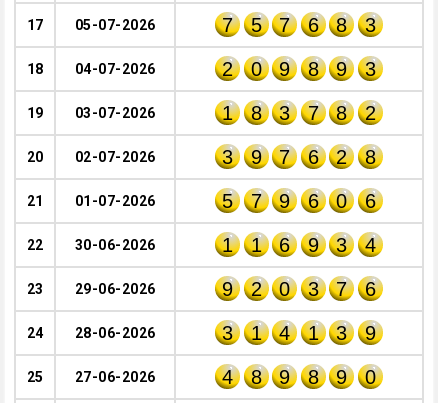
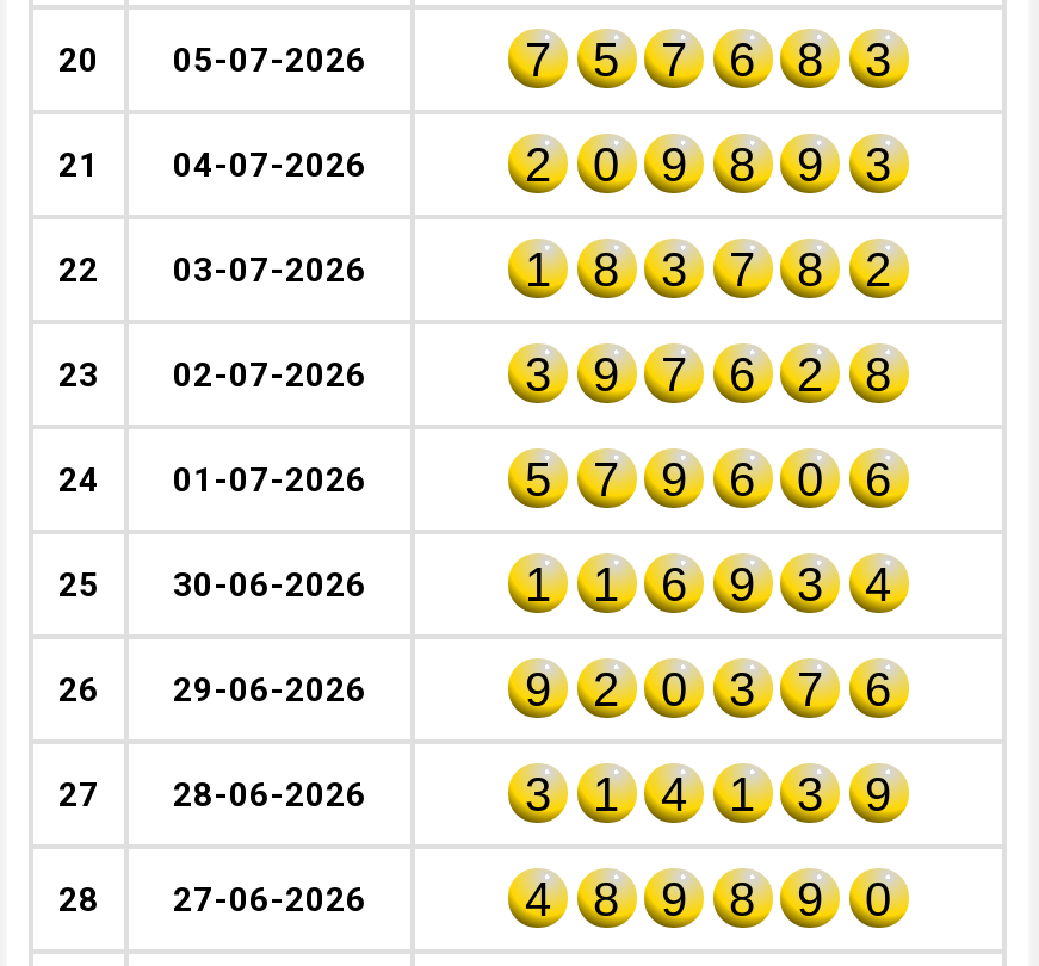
- 17 05-07-2026
+ 20 05-07-2026

- 18 04-07-2026
+ 21 04-07-2026

- 19 03-07-2026
+ 22 03-07-2026

- 20 02-07-2026
+ 23 02-07-2026

- 21 01-07-2026
+ 24 01-07-2026

- 22 30-06-2026
+ 25 30-06-2026

- 23 29-06-2026
+ 26 29-06-2026

- 24 28-06-2026
+ 27 28-06-2026

- 25 27-06-2026
+ 28 27-06-2026
